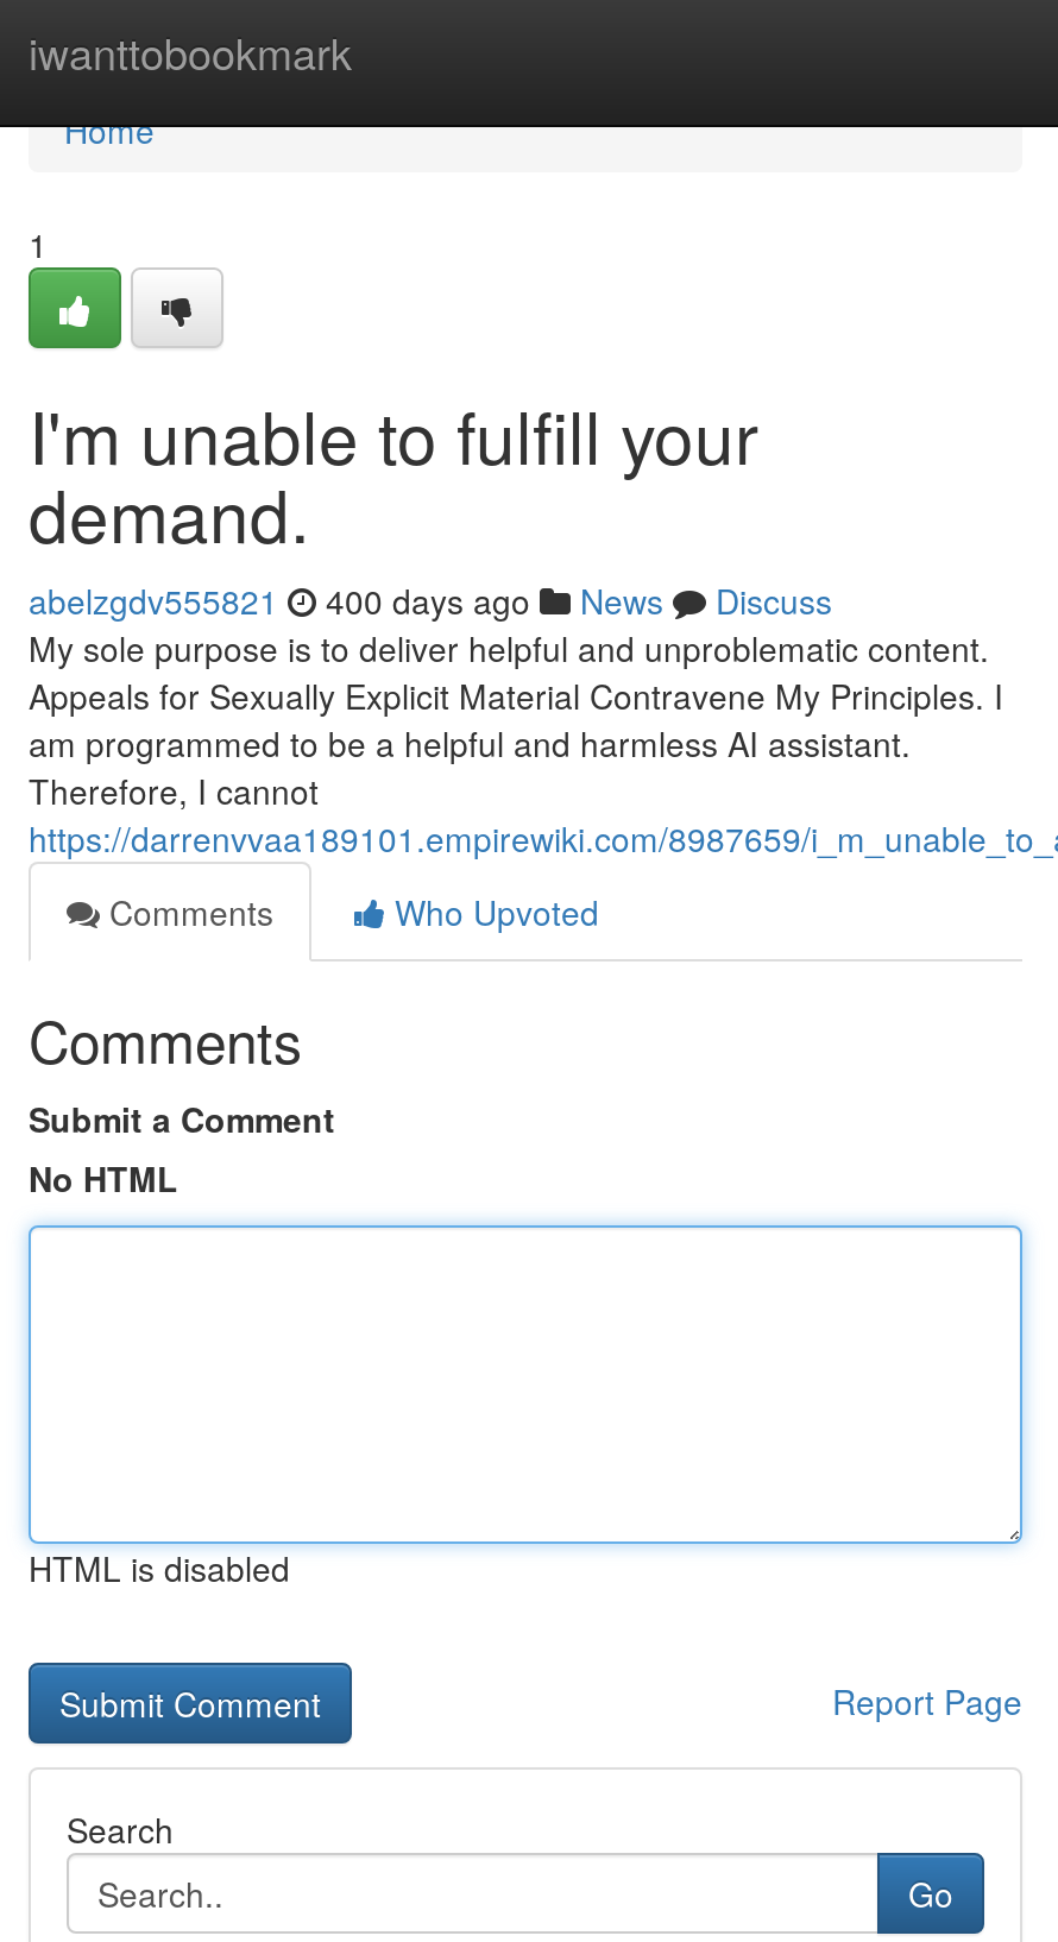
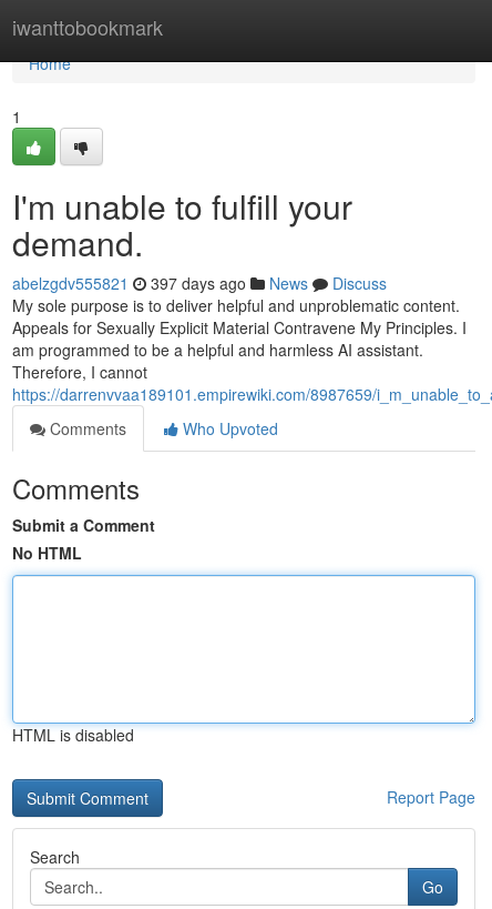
- abelzgdv555821 400 days ago News Discuss
+ abelzgdv555821 397 days ago News Discuss
